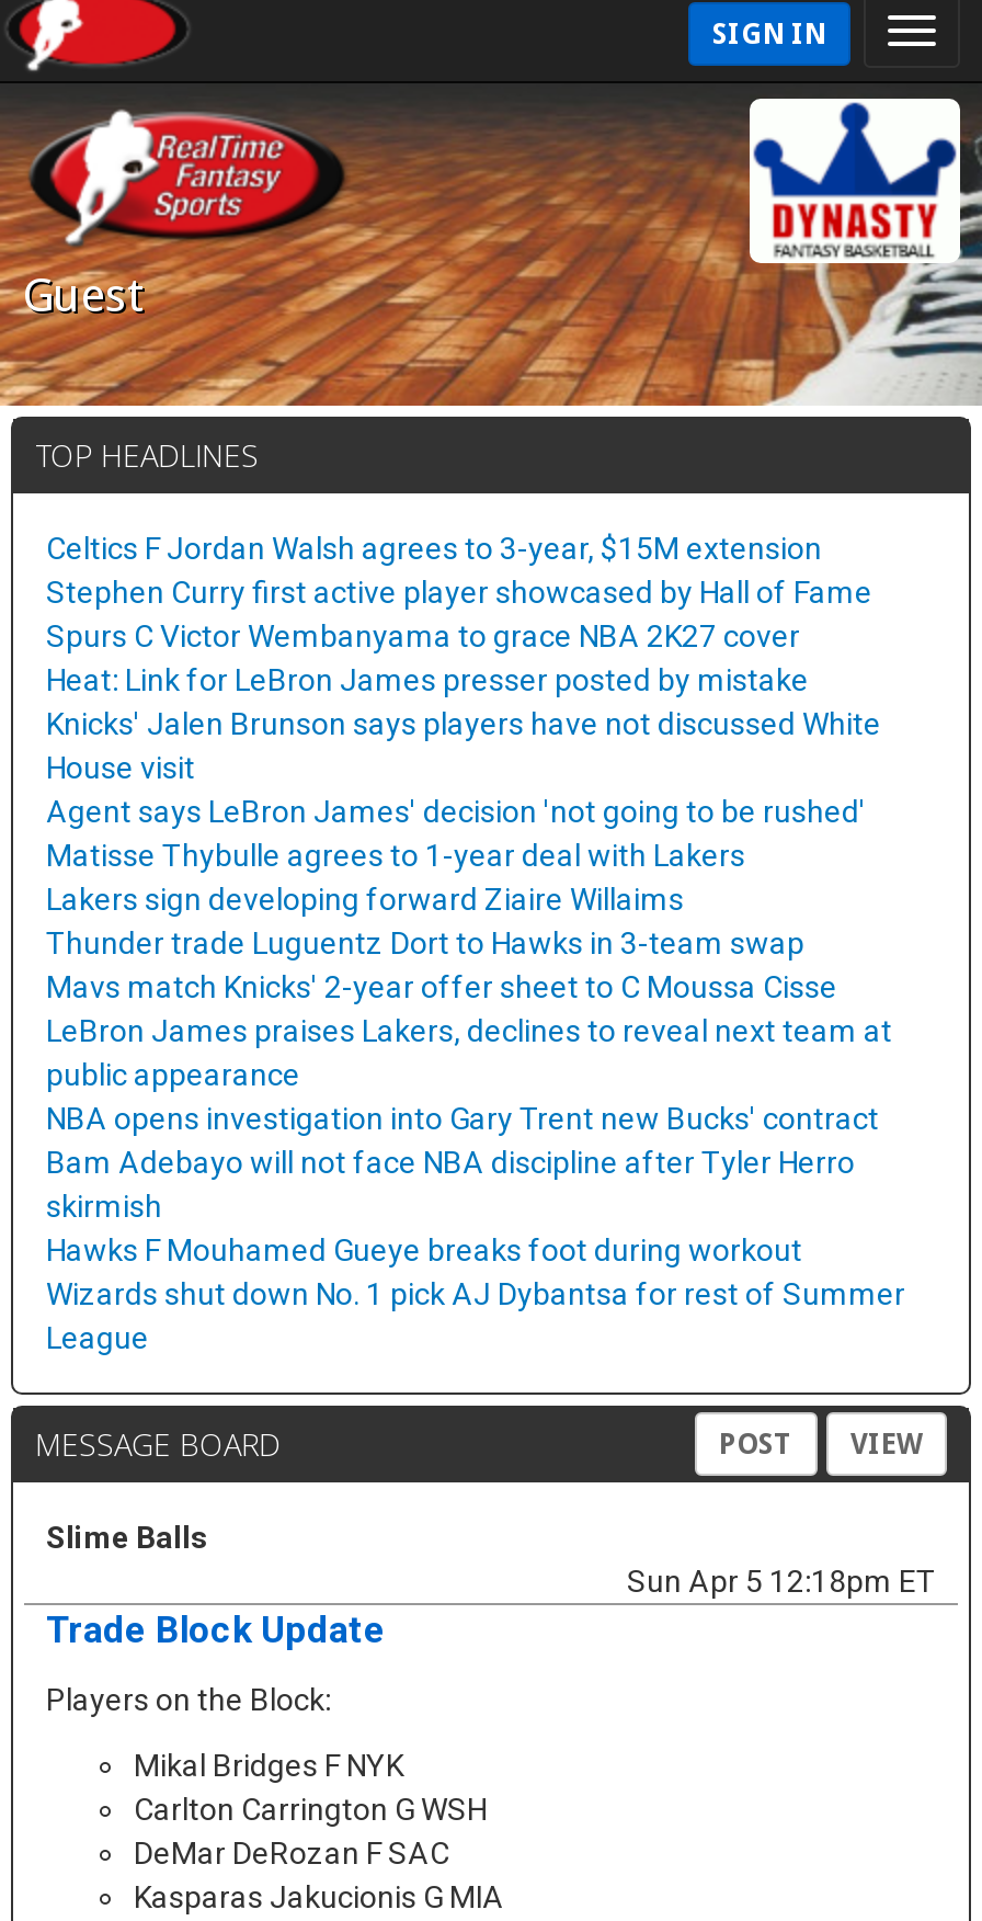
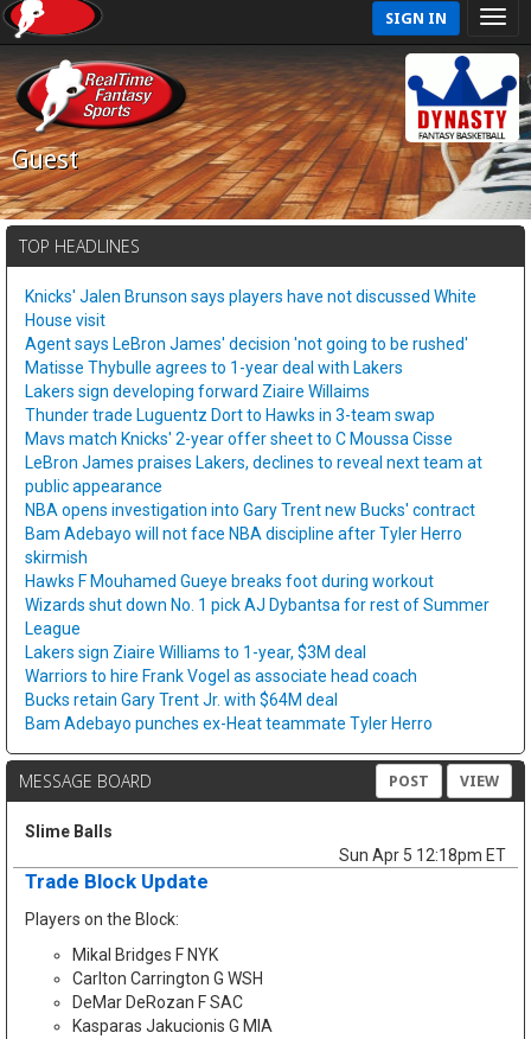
- Celtics F Jordan Walsh agrees to 3-year, $15M extension
- Stephen Curry first active player showcased by Hall of Fame
- Spurs C Victor Wembanyama to grace NBA 2K27 cover
- Heat: Link for LeBron James presser posted by mistake

moved up: Knicks' Jalen Brunson says players have not discussed White | House visit | Agent says LeBron James' decision 'not going to be rushed' | ... | Wizards shut down No. 1 pick AJ Dybantsa for rest of Summer | League

+ Lakers sign Ziaire Williams to 1-year, $3M deal
+ Warriors to hire Frank Vogel as associate head coach
+ Bucks retain Gary Trent Jr. with $64M deal
+ Bam Adebayo punches ex-Heat teammate Tyler Herro
